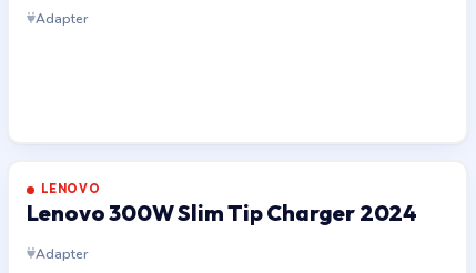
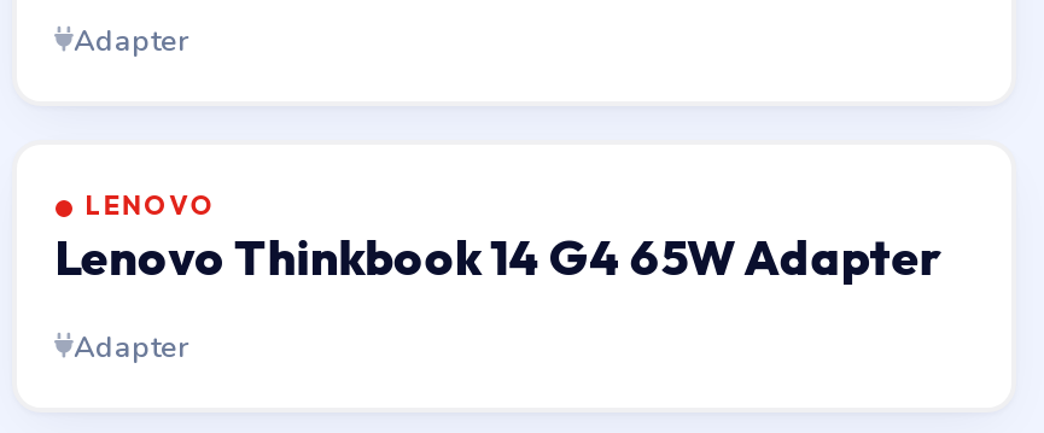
- Lenovo 300W Slim Tip Charger 2024
+ Lenovo Thinkbook 14 G4 65W Adapter
